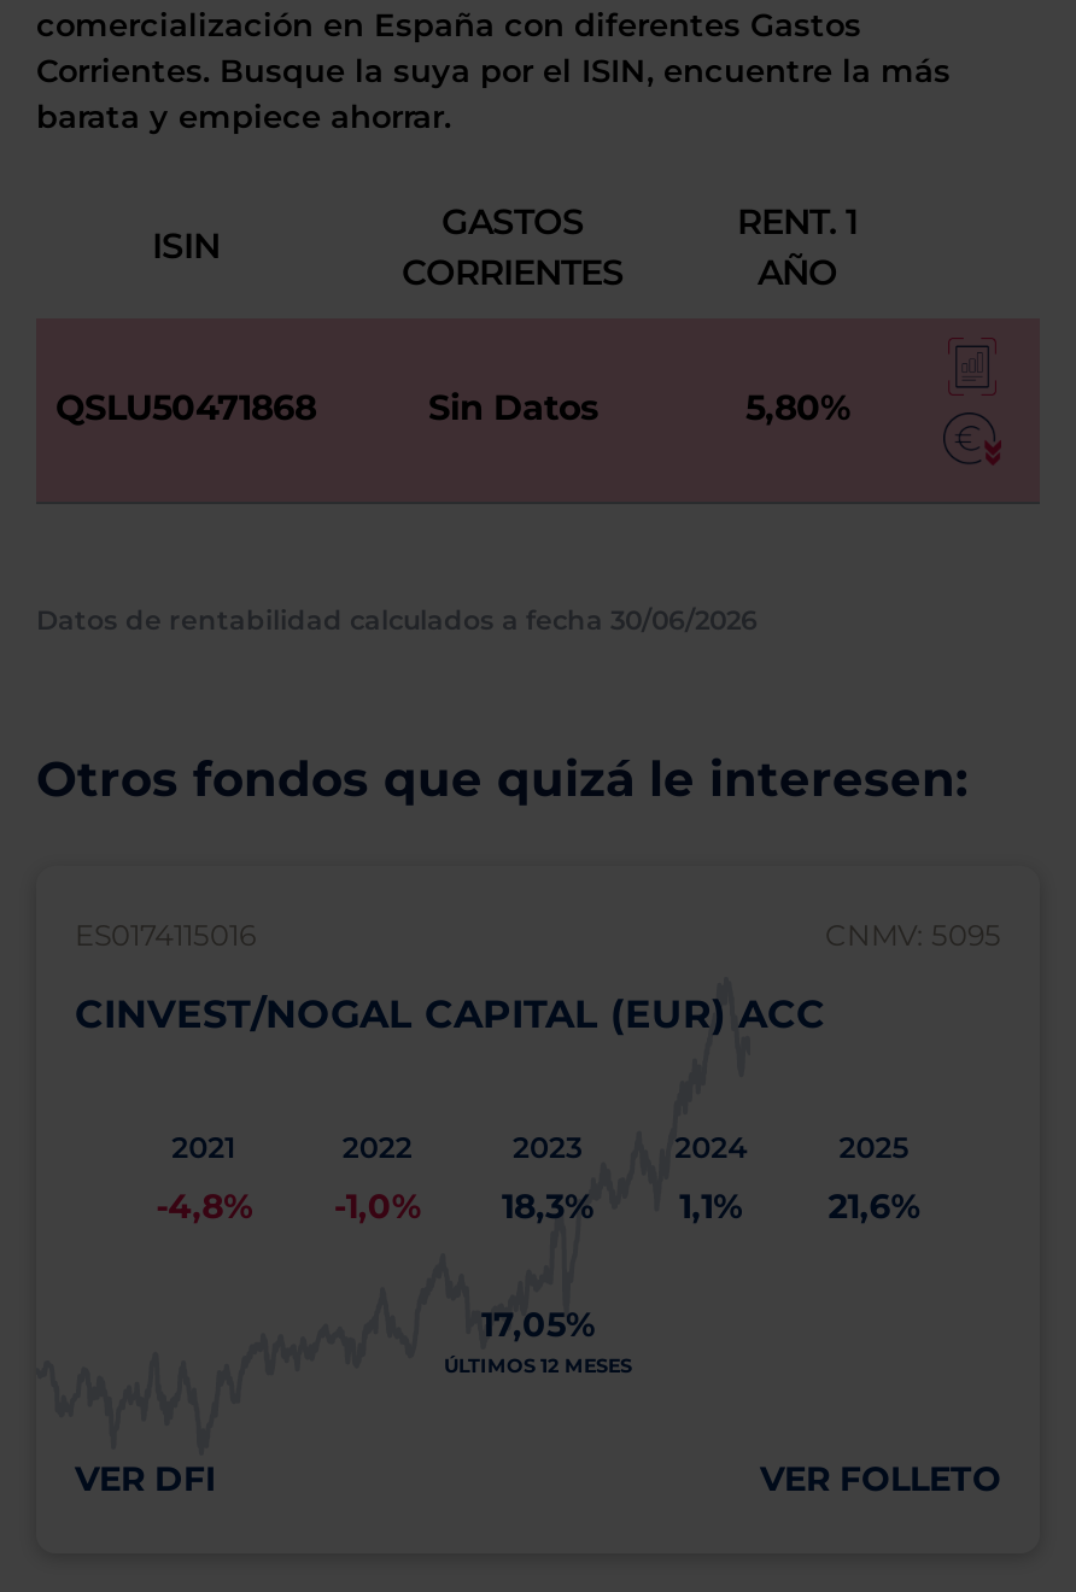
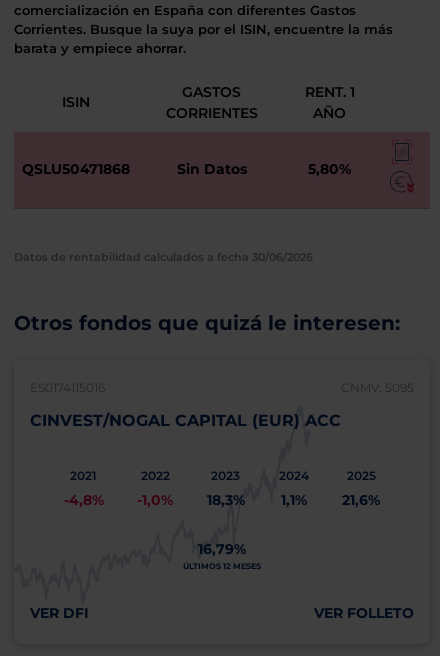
- 17,05%
+ 16,79%
